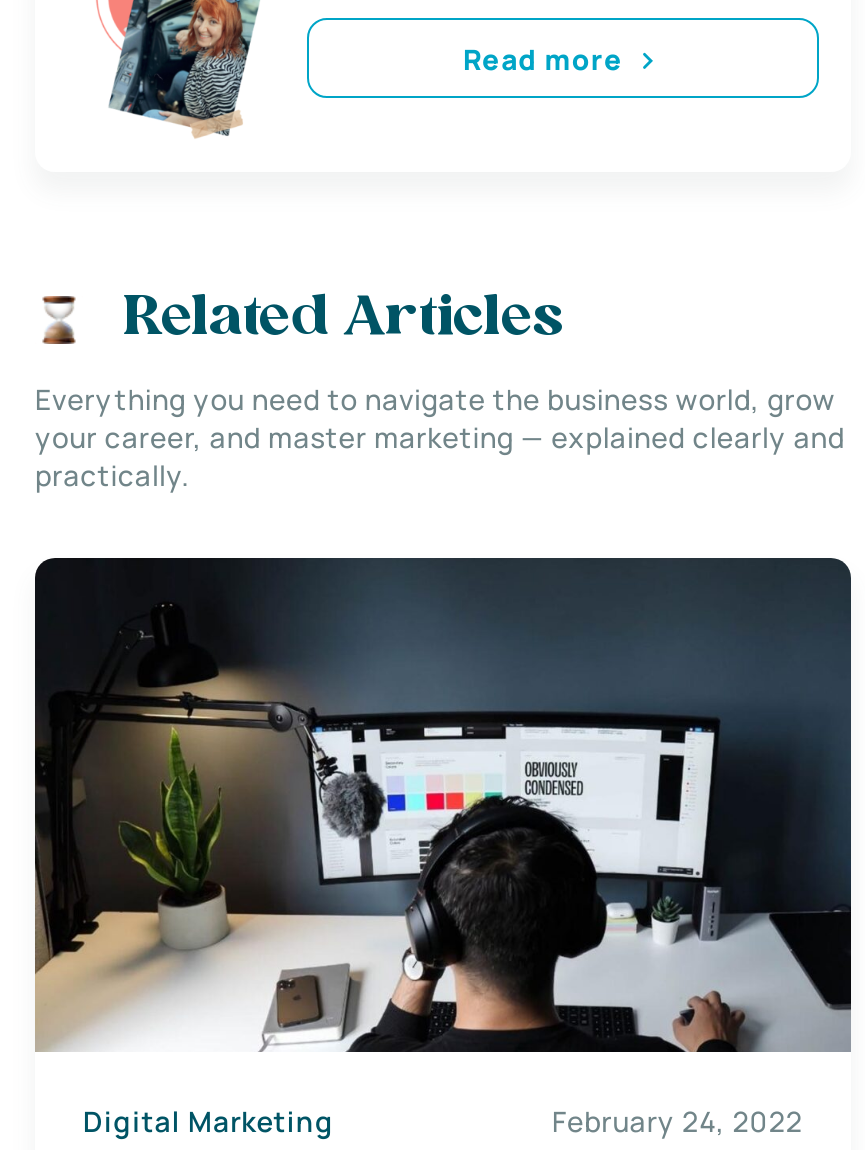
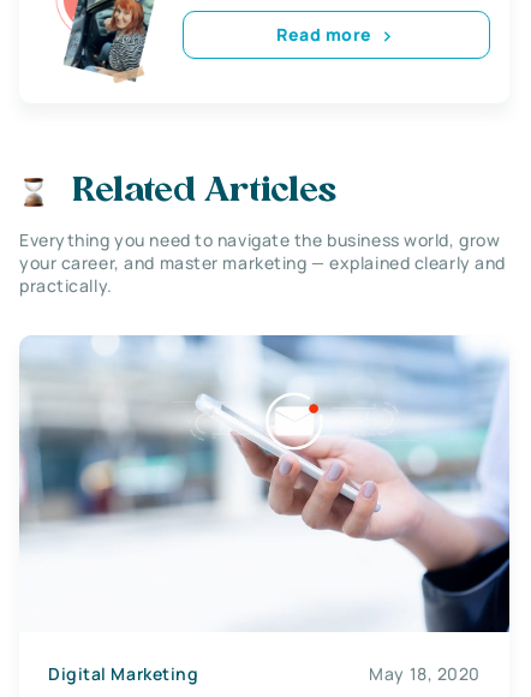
- [image]
- February 24, 2022
+ [image]
+ May 18, 2020
